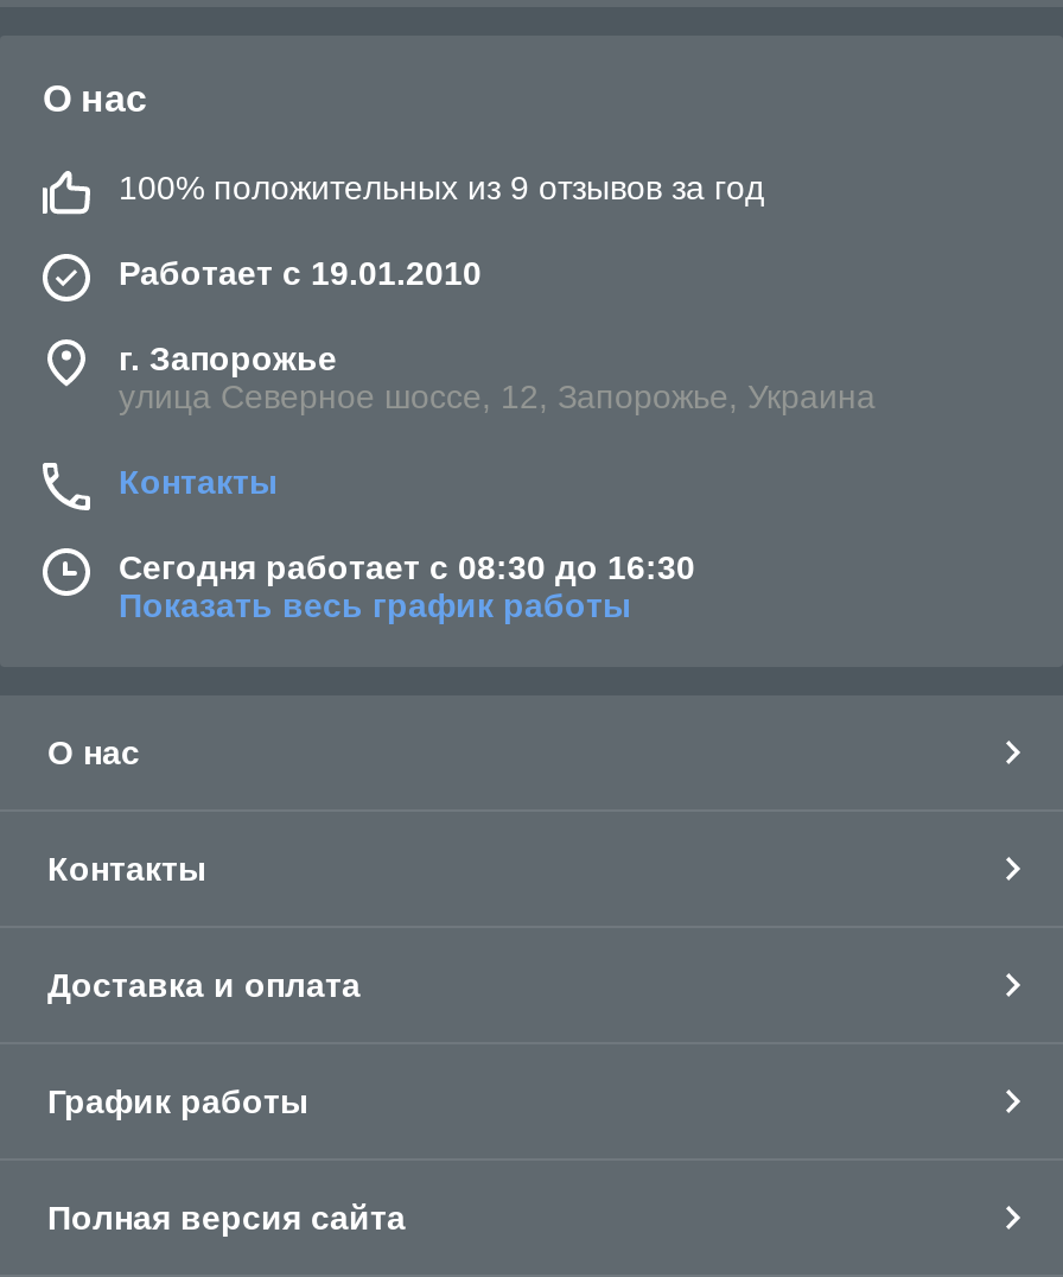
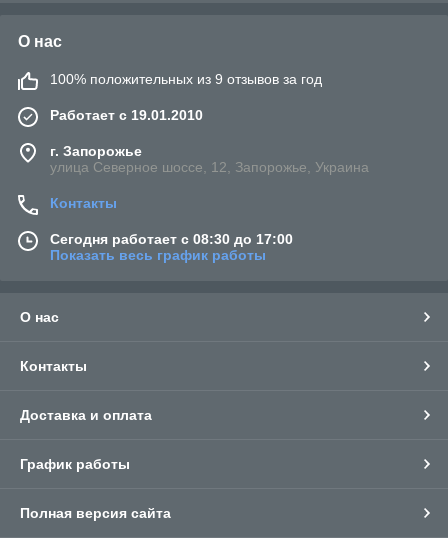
- Сегодня работает с 08:30 до 16:30
+ Сегодня работает с 08:30 до 17:00
